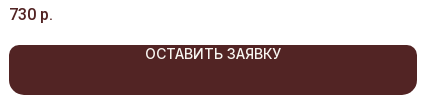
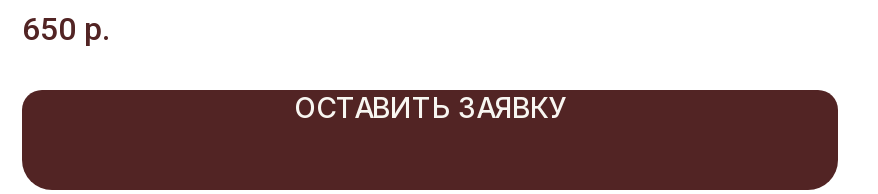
- 730 р.
+ 650 р.
